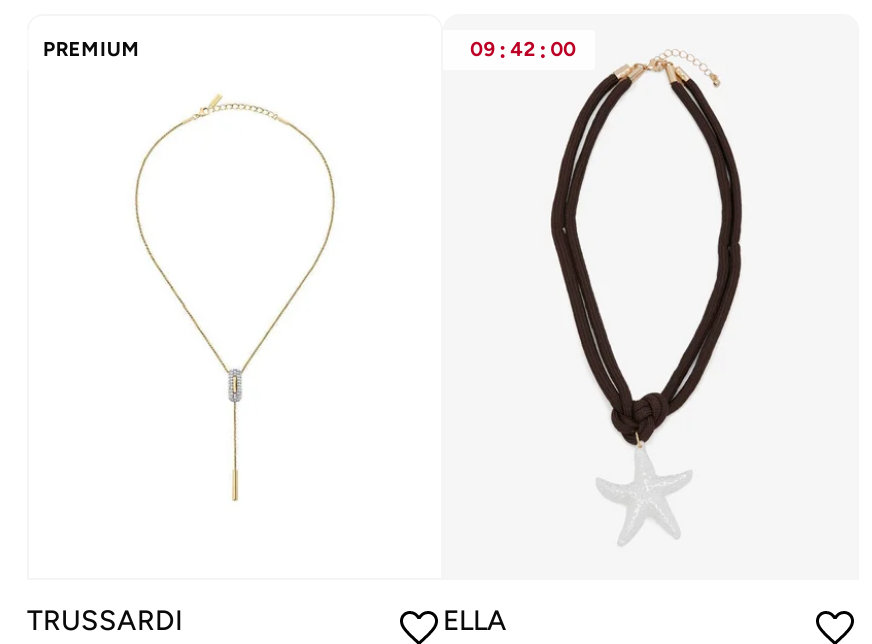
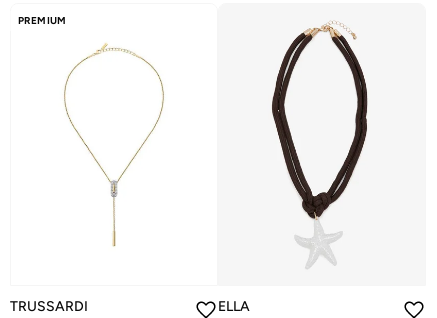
- 09 : 42 : 00
